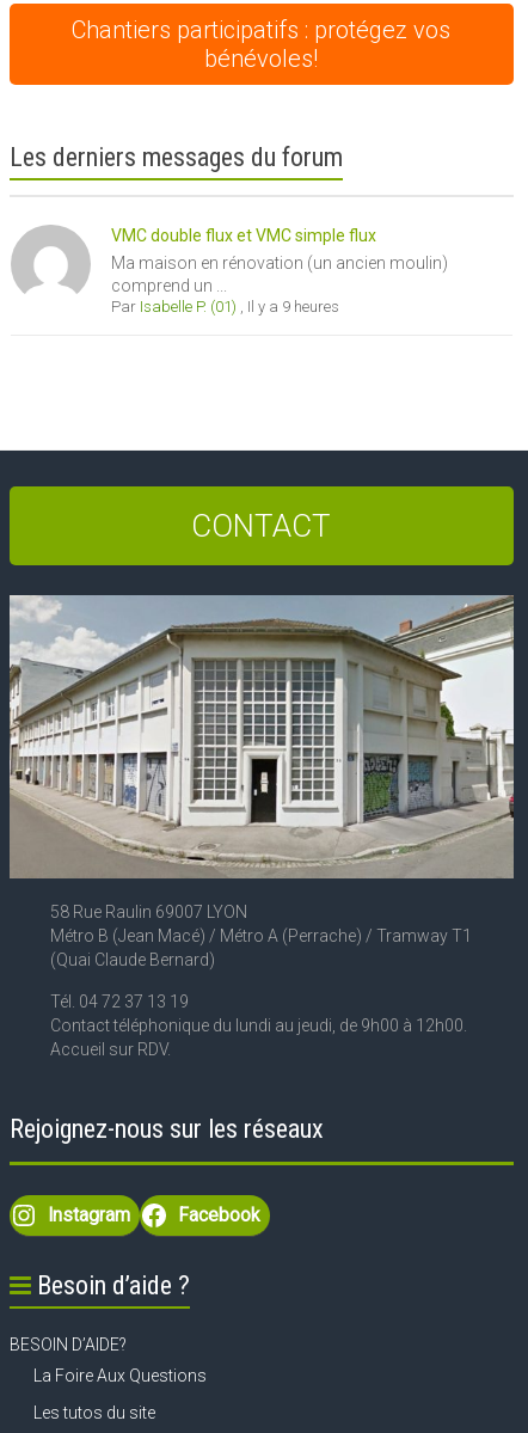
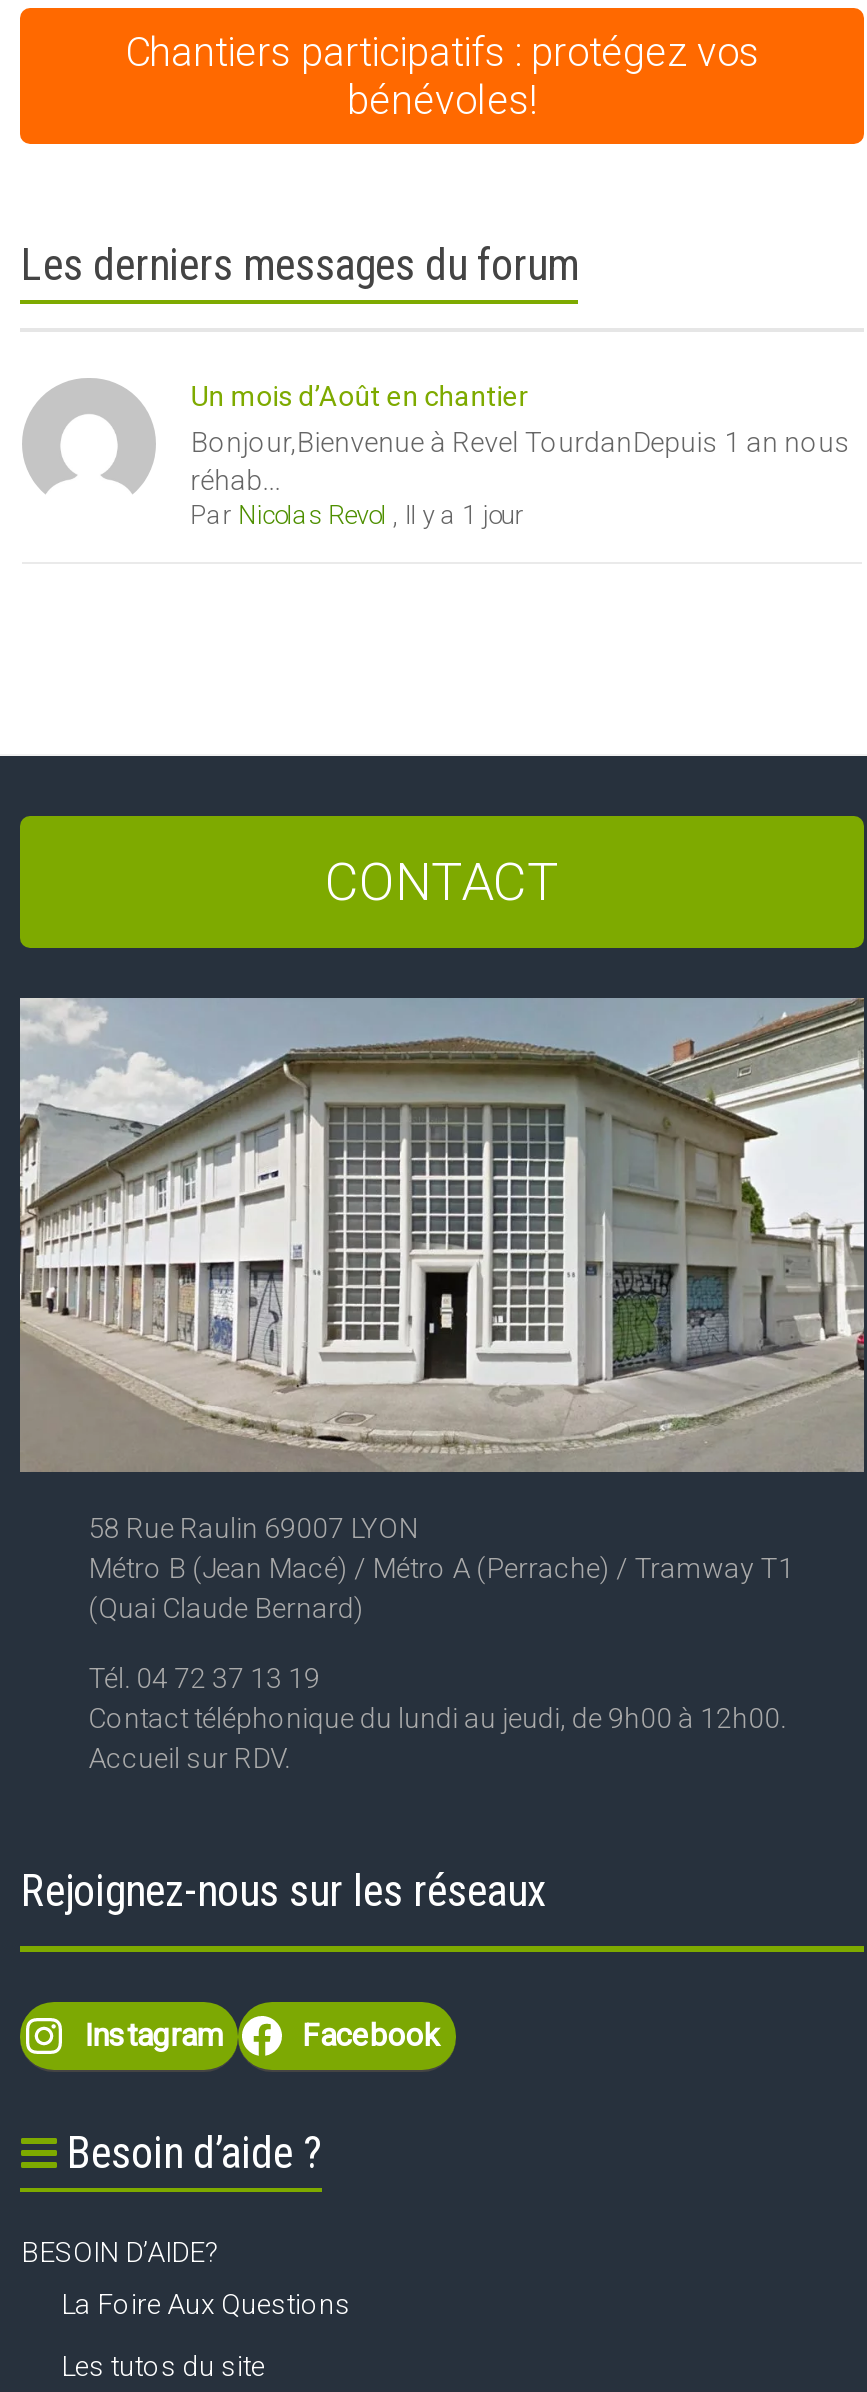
- VMC double flux et VMC simple flux
- Ma maison en rénovation (un ancien moulin)
- comprend un ...
- Par Isabelle P. (01), Il y a 9 heures
+ Un mois d’Août en chantier
+ Bonjour,Bienvenue à Revel TourdanDepuis 1 an nous
+ réhab...
+ Par Nicolas Revol, Il y a 1 jour
